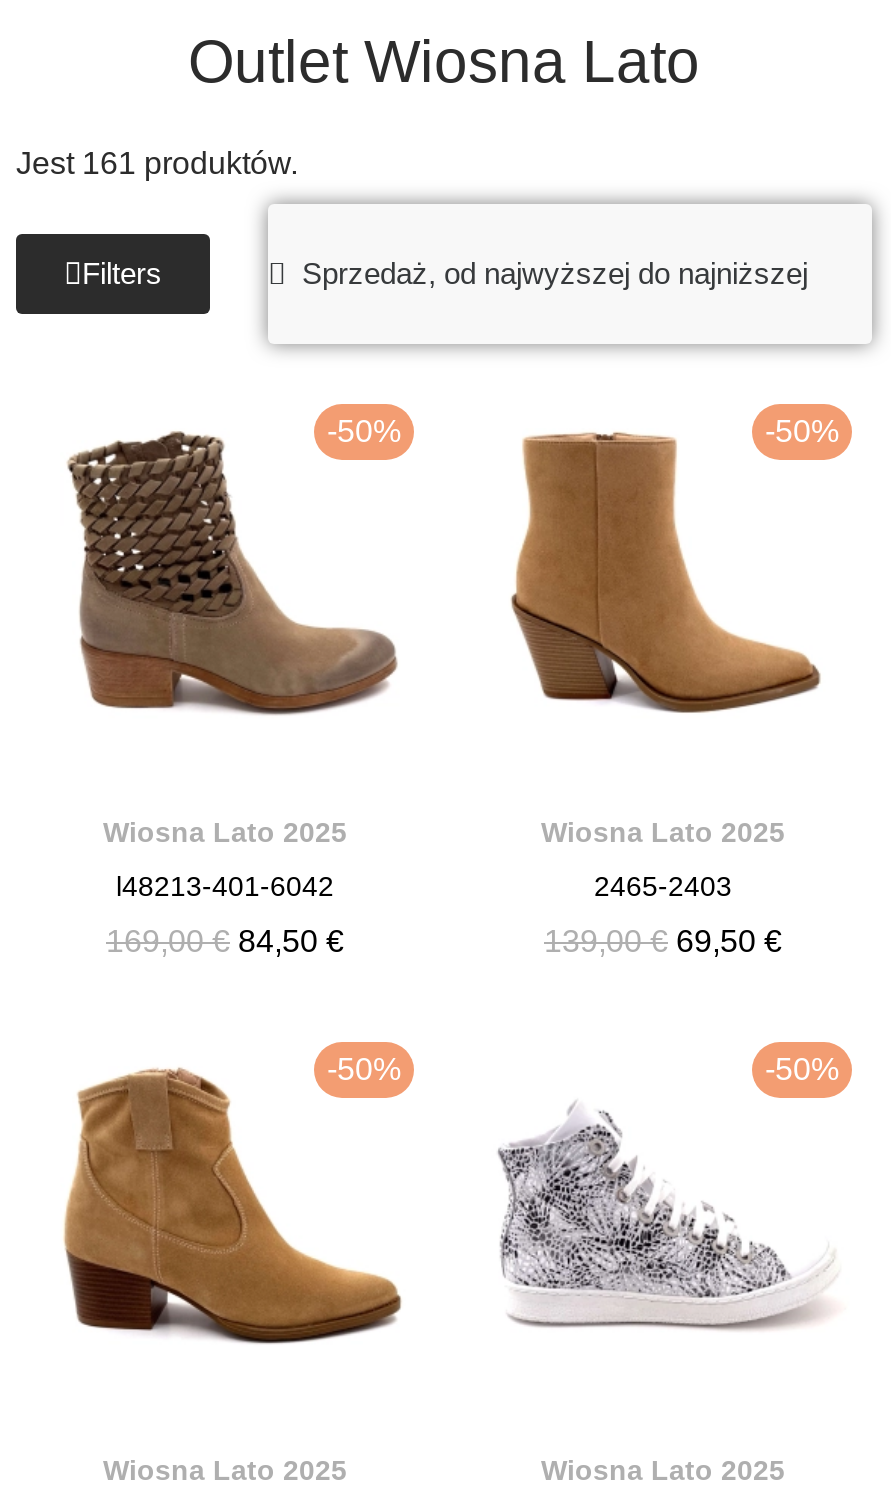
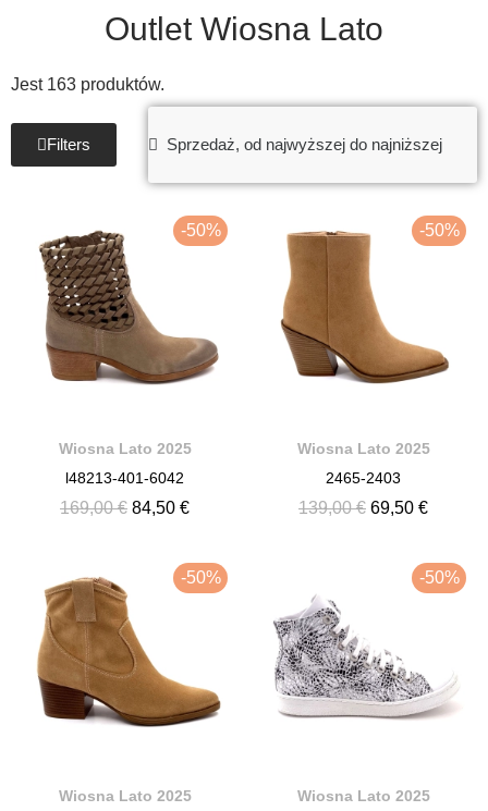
- Jest 161 produktów.
+ Jest 163 produktów.
